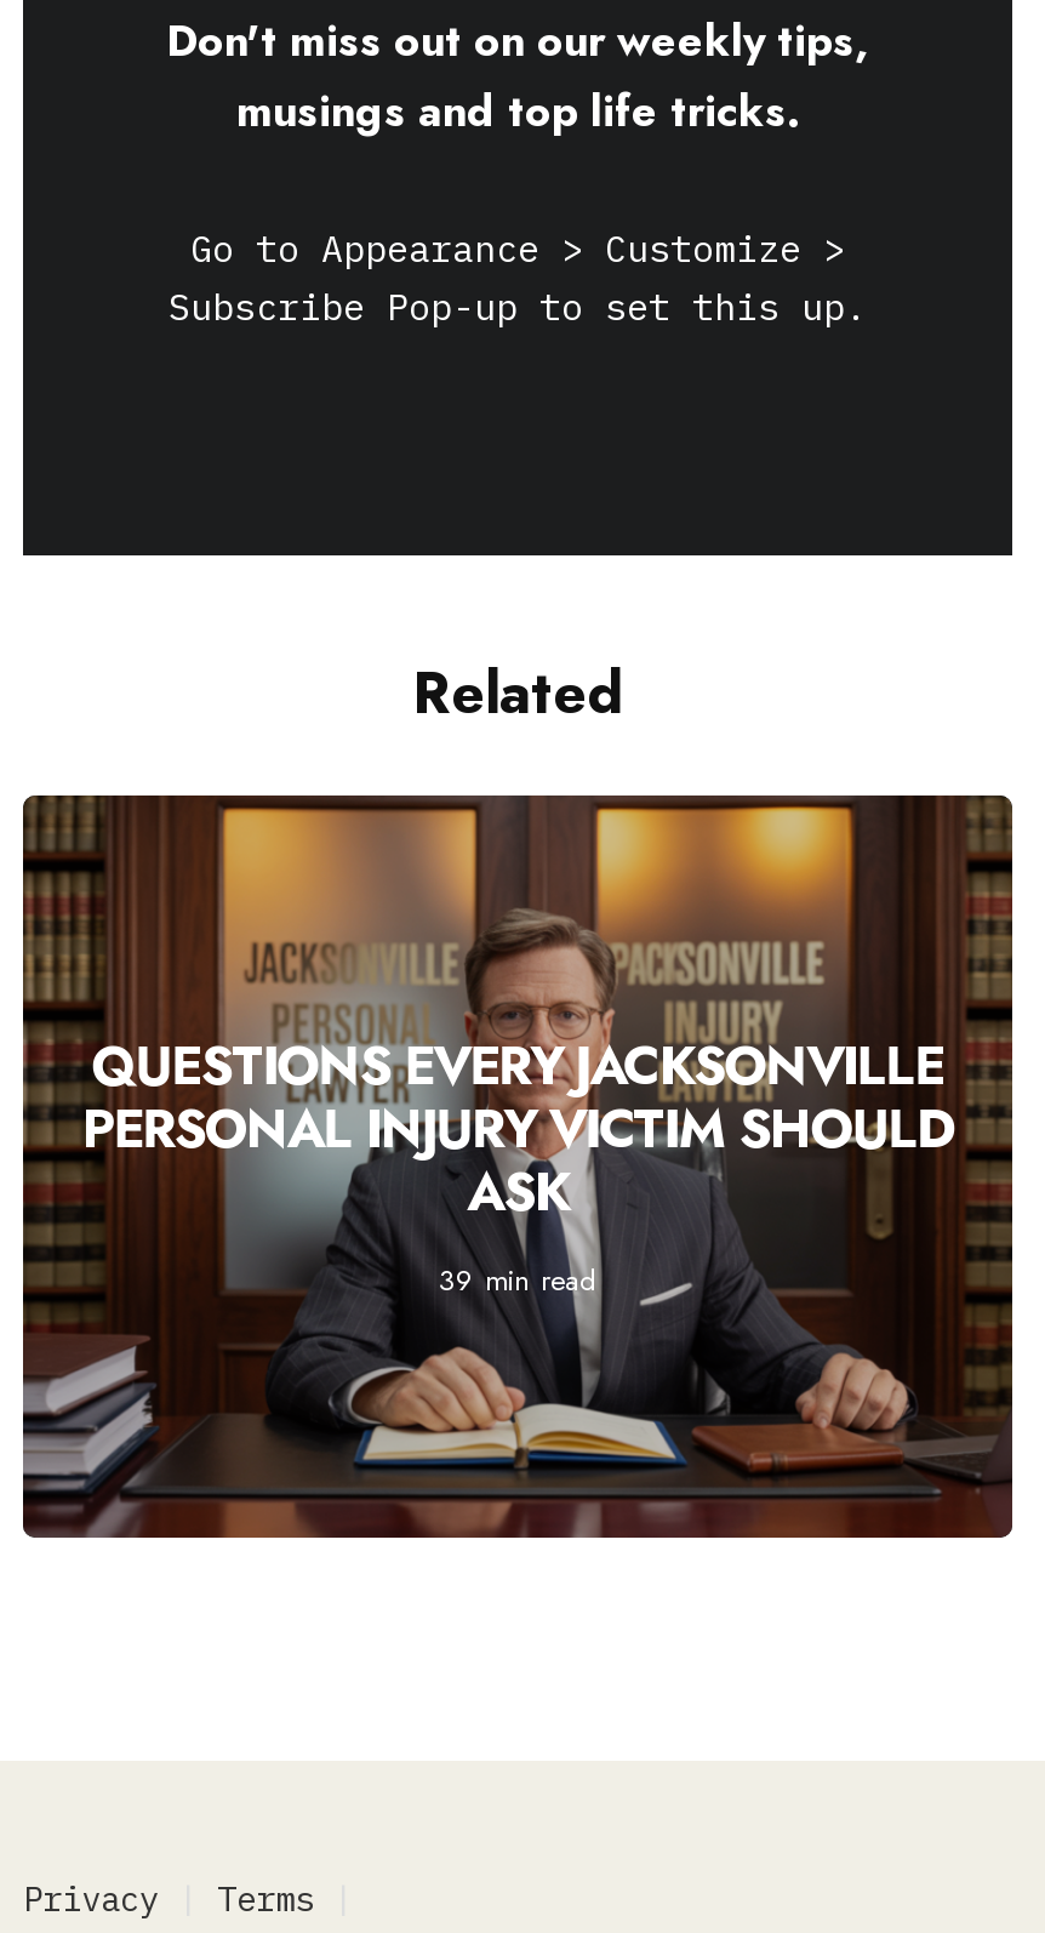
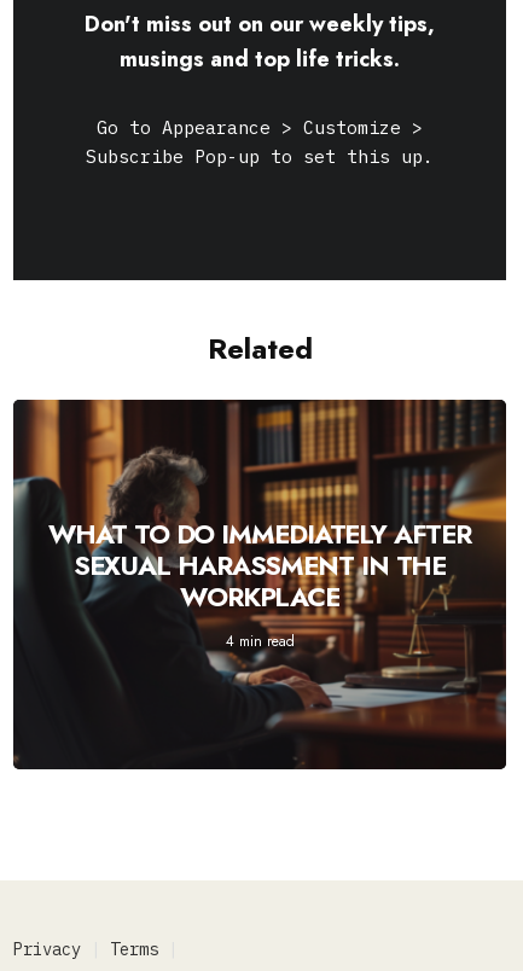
- [image]
- QUESTIONS EVERY JACKSONVILLE
- PERSONAL INJURY VICTIM SHOULD
- ASK
- 39 min read
+ [image]
+ WHAT TO DO IMMEDIATELY AFTER
+ SEXUAL HARASSMENT IN THE
+ WORKPLACE
+ 4 min read
